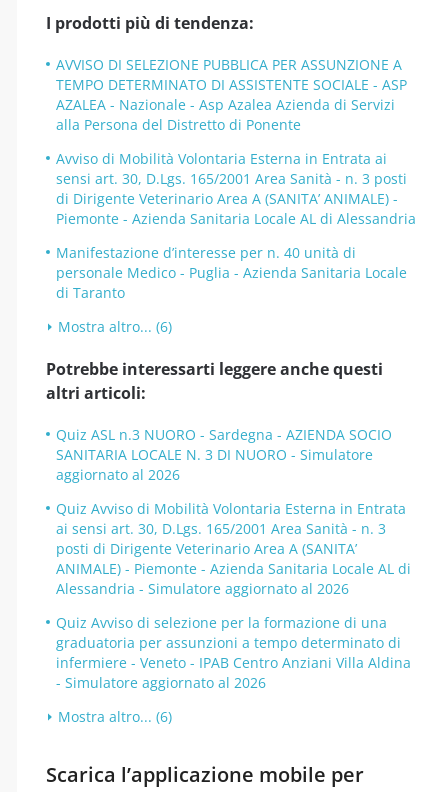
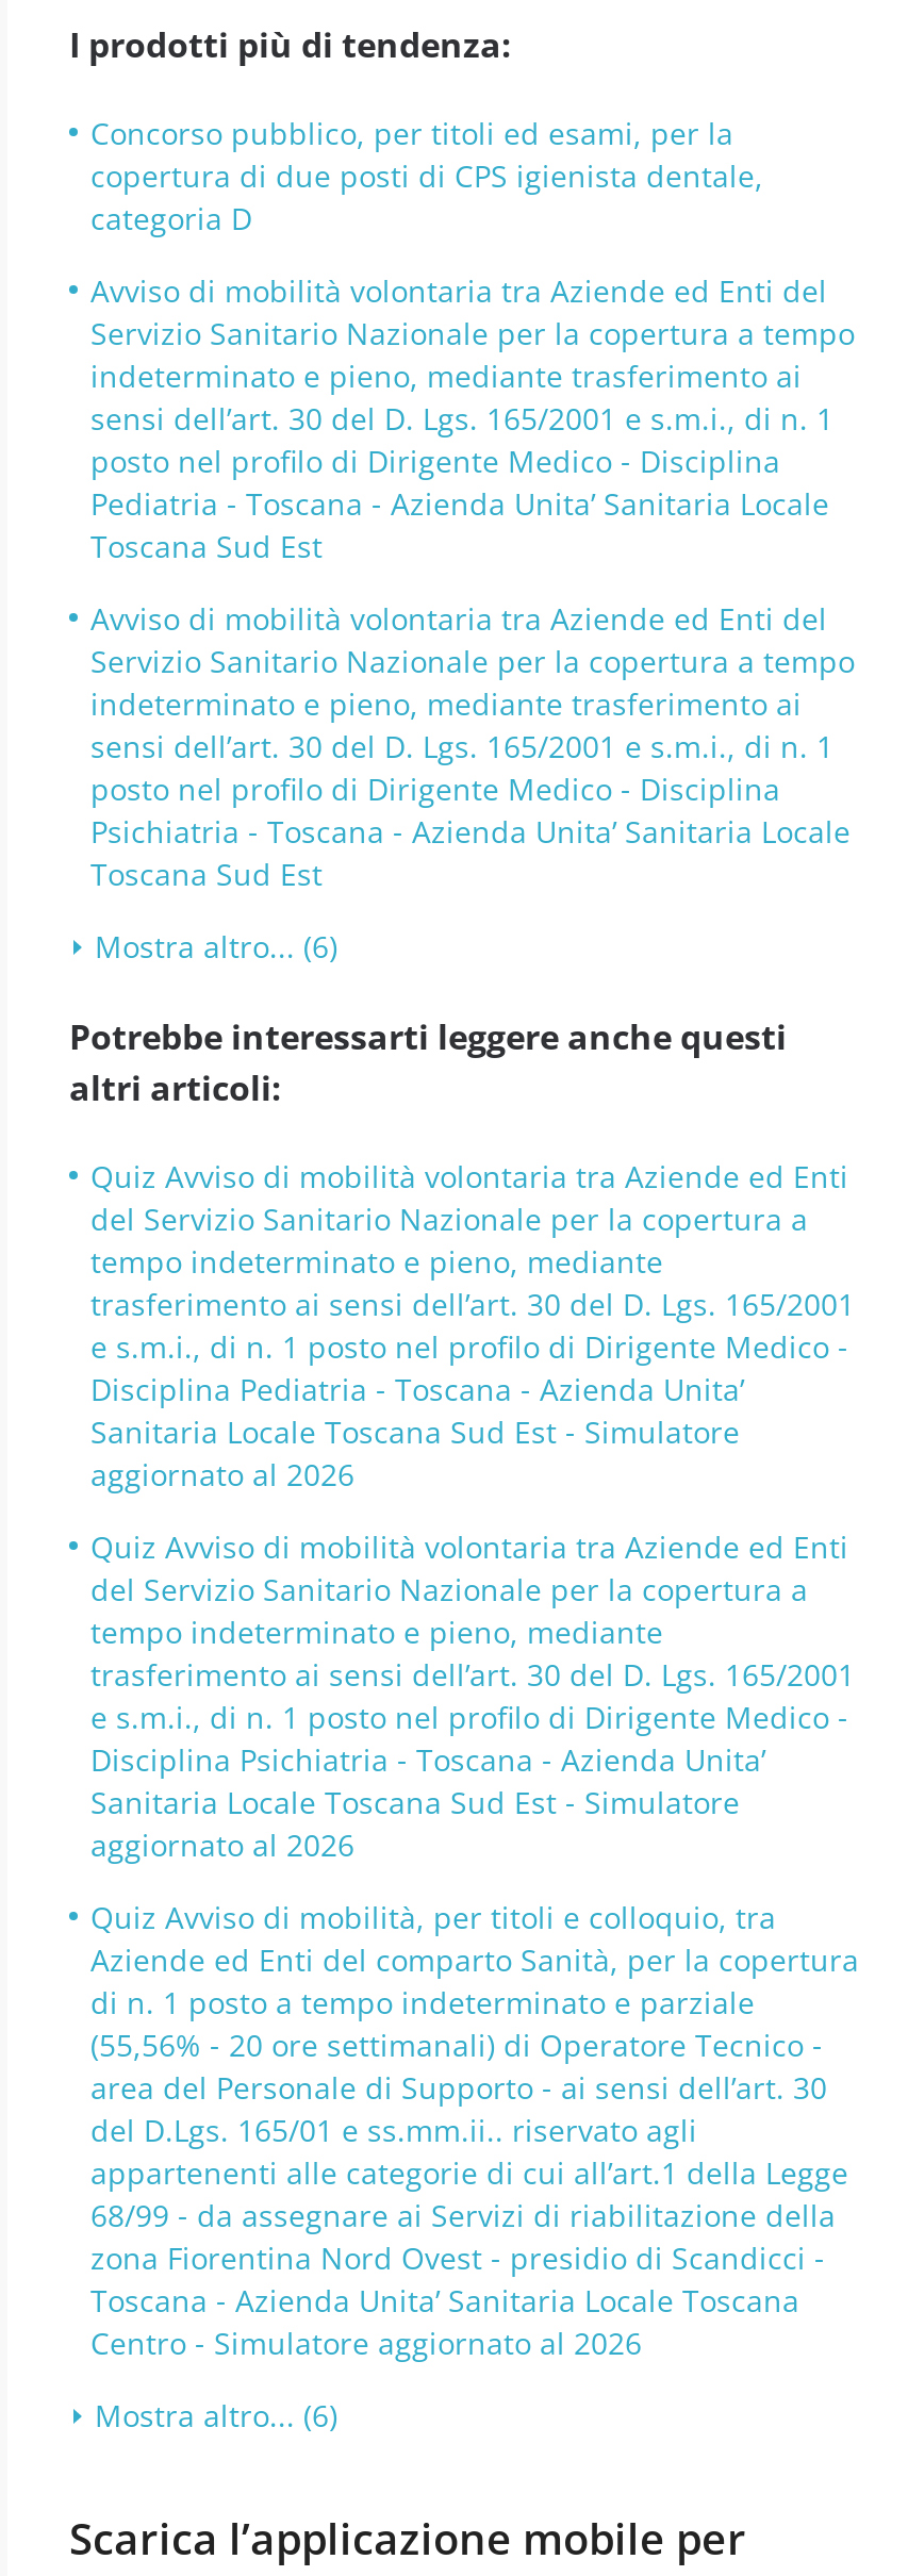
- AVVISO DI SELEZIONE PUBBLICA PER ASSUNZIONE A
- TEMPO DETERMINATO DI ASSISTENTE SOCIALE - ASP
- AZALEA - Nazionale - Asp Azalea Azienda di Servizi
- alla Persona del Distretto di Ponente
+ Concorso pubblico, per titoli ed esami, per la
+ copertura di due posti di CPS igienista dentale,
+ categoria D

- Avviso di Mobilità Volontaria Esterna in Entrata ai
- sensi art. 30, D.Lgs. 165/2001 Area Sanità - n. 3 posti
- di Dirigente Veterinario Area A (SANITA’ ANIMALE) -
- Piemonte - Azienda Sanitaria Locale AL di Alessandria
+ Avviso di mobilità volontaria tra Aziende ed Enti del
+ Servizio Sanitario Nazionale per la copertura a tempo
+ indeterminato e pieno, mediante trasferimento ai
+ sensi dell’art. 30 del D. Lgs. 165/2001 e s.m.i., di n. 1
+ posto nel profilo di Dirigente Medico - Disciplina
+ Pediatria - Toscana - Azienda Unita’ Sanitaria Locale
+ Toscana Sud Est

- Manifestazione d’interesse per n. 40 unità di
- personale Medico - Puglia - Azienda Sanitaria Locale
- di Taranto
+ Avviso di mobilità volontaria tra Aziende ed Enti del
+ Servizio Sanitario Nazionale per la copertura a tempo
+ indeterminato e pieno, mediante trasferimento ai
+ sensi dell’art. 30 del D. Lgs. 165/2001 e s.m.i., di n. 1
+ posto nel profilo di Dirigente Medico - Disciplina
+ Psichiatria - Toscana - Azienda Unita’ Sanitaria Locale
+ Toscana Sud Est

- Quiz ASL n.3 NUORO - Sardegna - AZIENDA SOCIO
- SANITARIA LOCALE N. 3 DI NUORO - Simulatore
+ Quiz Avviso di mobilità volontaria tra Aziende ed Enti
+ del Servizio Sanitario Nazionale per la copertura a
+ tempo indeterminato e pieno, mediante
+ trasferimento ai sensi dell’art. 30 del D. Lgs. 165/2001
+ e s.m.i., di n. 1 posto nel profilo di Dirigente Medico -
+ Disciplina Pediatria - Toscana - Azienda Unita’
+ Sanitaria Locale Toscana Sud Est - Simulatore

- Quiz Avviso di Mobilità Volontaria Esterna in Entrata
- ai sensi art. 30, D.Lgs. 165/2001 Area Sanità - n. 3
- posti di Dirigente Veterinario Area A (SANITA’
- ANIMALE) - Piemonte - Azienda Sanitaria Locale AL di
- Alessandria - Simulatore aggiornato al 2026
+ Quiz Avviso di mobilità volontaria tra Aziende ed Enti
+ del Servizio Sanitario Nazionale per la copertura a
+ tempo indeterminato e pieno, mediante
+ trasferimento ai sensi dell’art. 30 del D. Lgs. 165/2001
+ e s.m.i., di n. 1 posto nel profilo di Dirigente Medico -
+ Disciplina Psichiatria - Toscana - Azienda Unita’
+ Sanitaria Locale Toscana Sud Est - Simulatore
+ aggiornato al 2026

- Quiz Avviso di selezione per la formazione di una
- graduatoria per assunzioni a tempo determinato di
- infermiere - Veneto - IPAB Centro Anziani Villa Aldina
- - Simulatore aggiornato al 2026
+ Quiz Avviso di mobilità, per titoli e colloquio, tra
+ Aziende ed Enti del comparto Sanità, per la copertura
+ di n. 1 posto a tempo indeterminato e parziale
+ (55,56% - 20 ore settimanali) di Operatore Tecnico -
+ area del Personale di Supporto - ai sensi dell’art. 30
+ del D.Lgs. 165/01 e ss.mm.ii.. riservato agli
+ appartenenti alle categorie di cui all’art.1 della Legge
+ 68/99 - da assegnare ai Servizi di riabilitazione della
+ zona Fiorentina Nord Ovest - presidio di Scandicci -
+ Toscana - Azienda Unita’ Sanitaria Locale Toscana
+ Centro - Simulatore aggiornato al 2026
